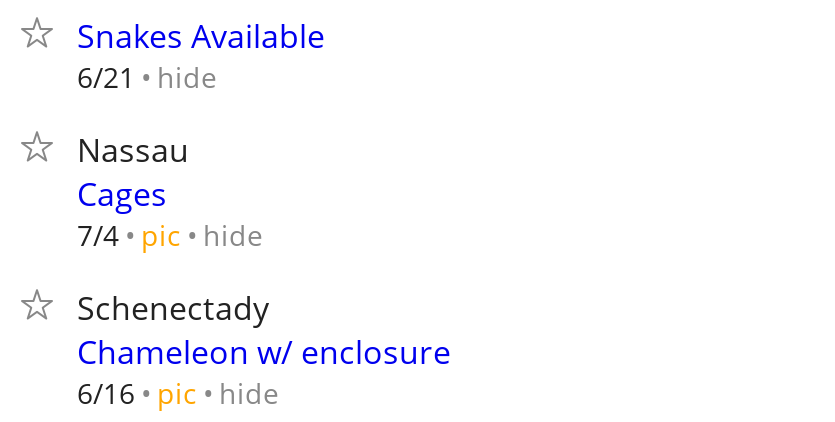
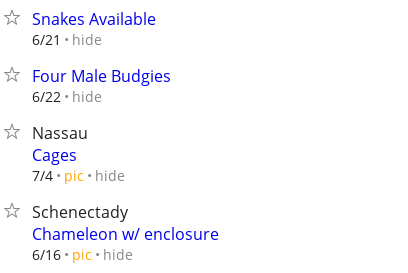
+ Four Male Budgies
+ 6/22 hide
